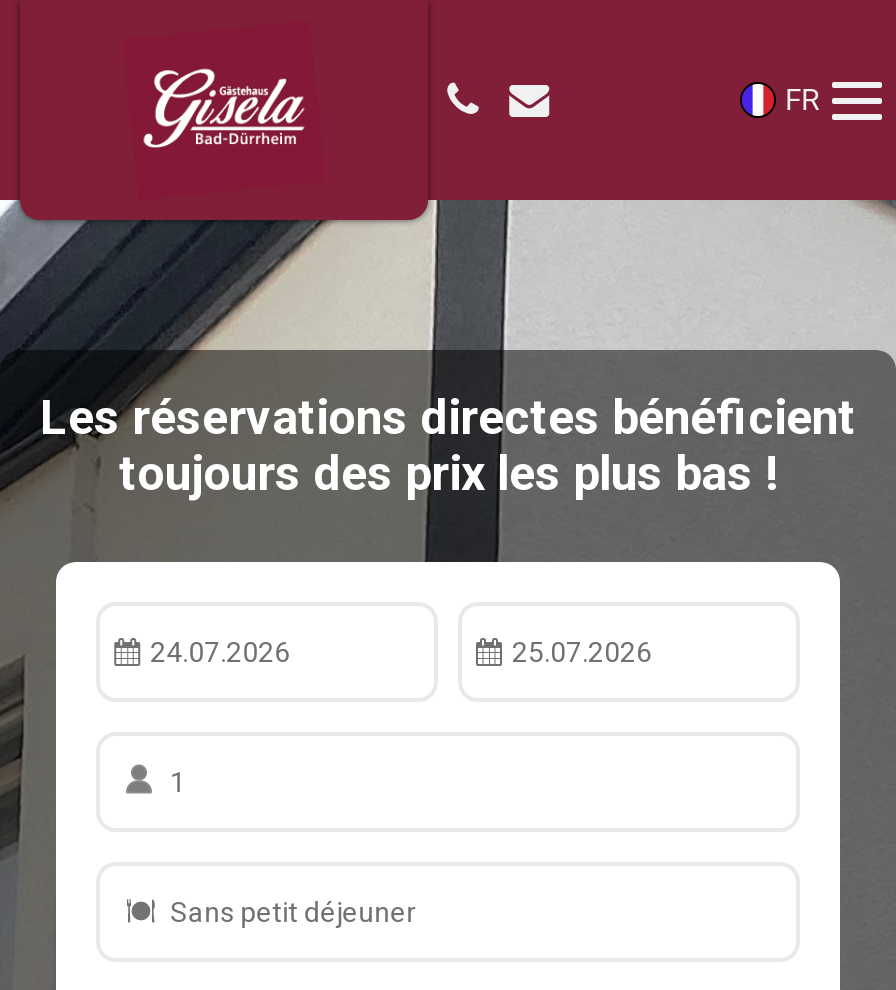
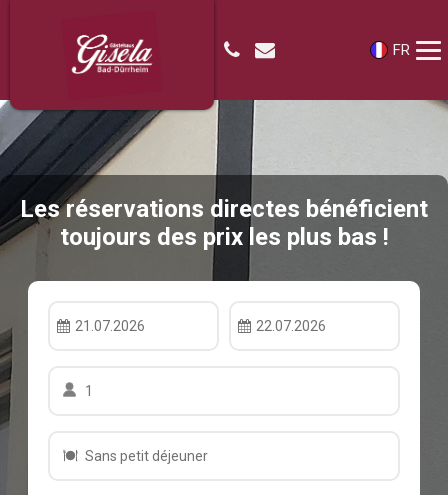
- 24.07.2026
+ 21.07.2026

- 25.07.2026
+ 22.07.2026
